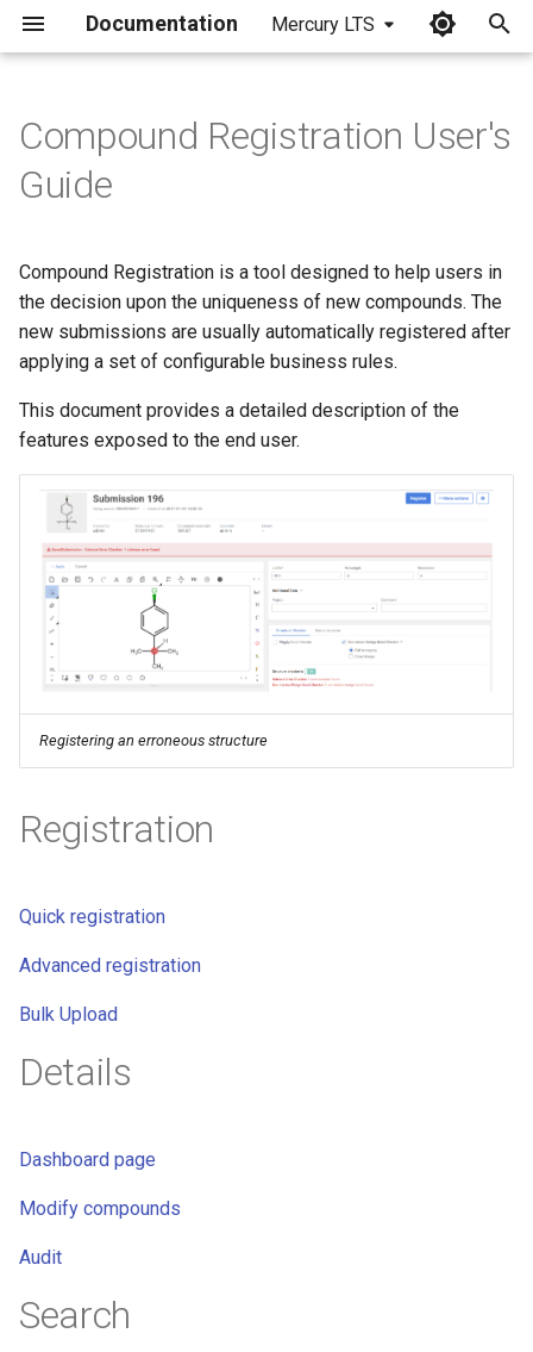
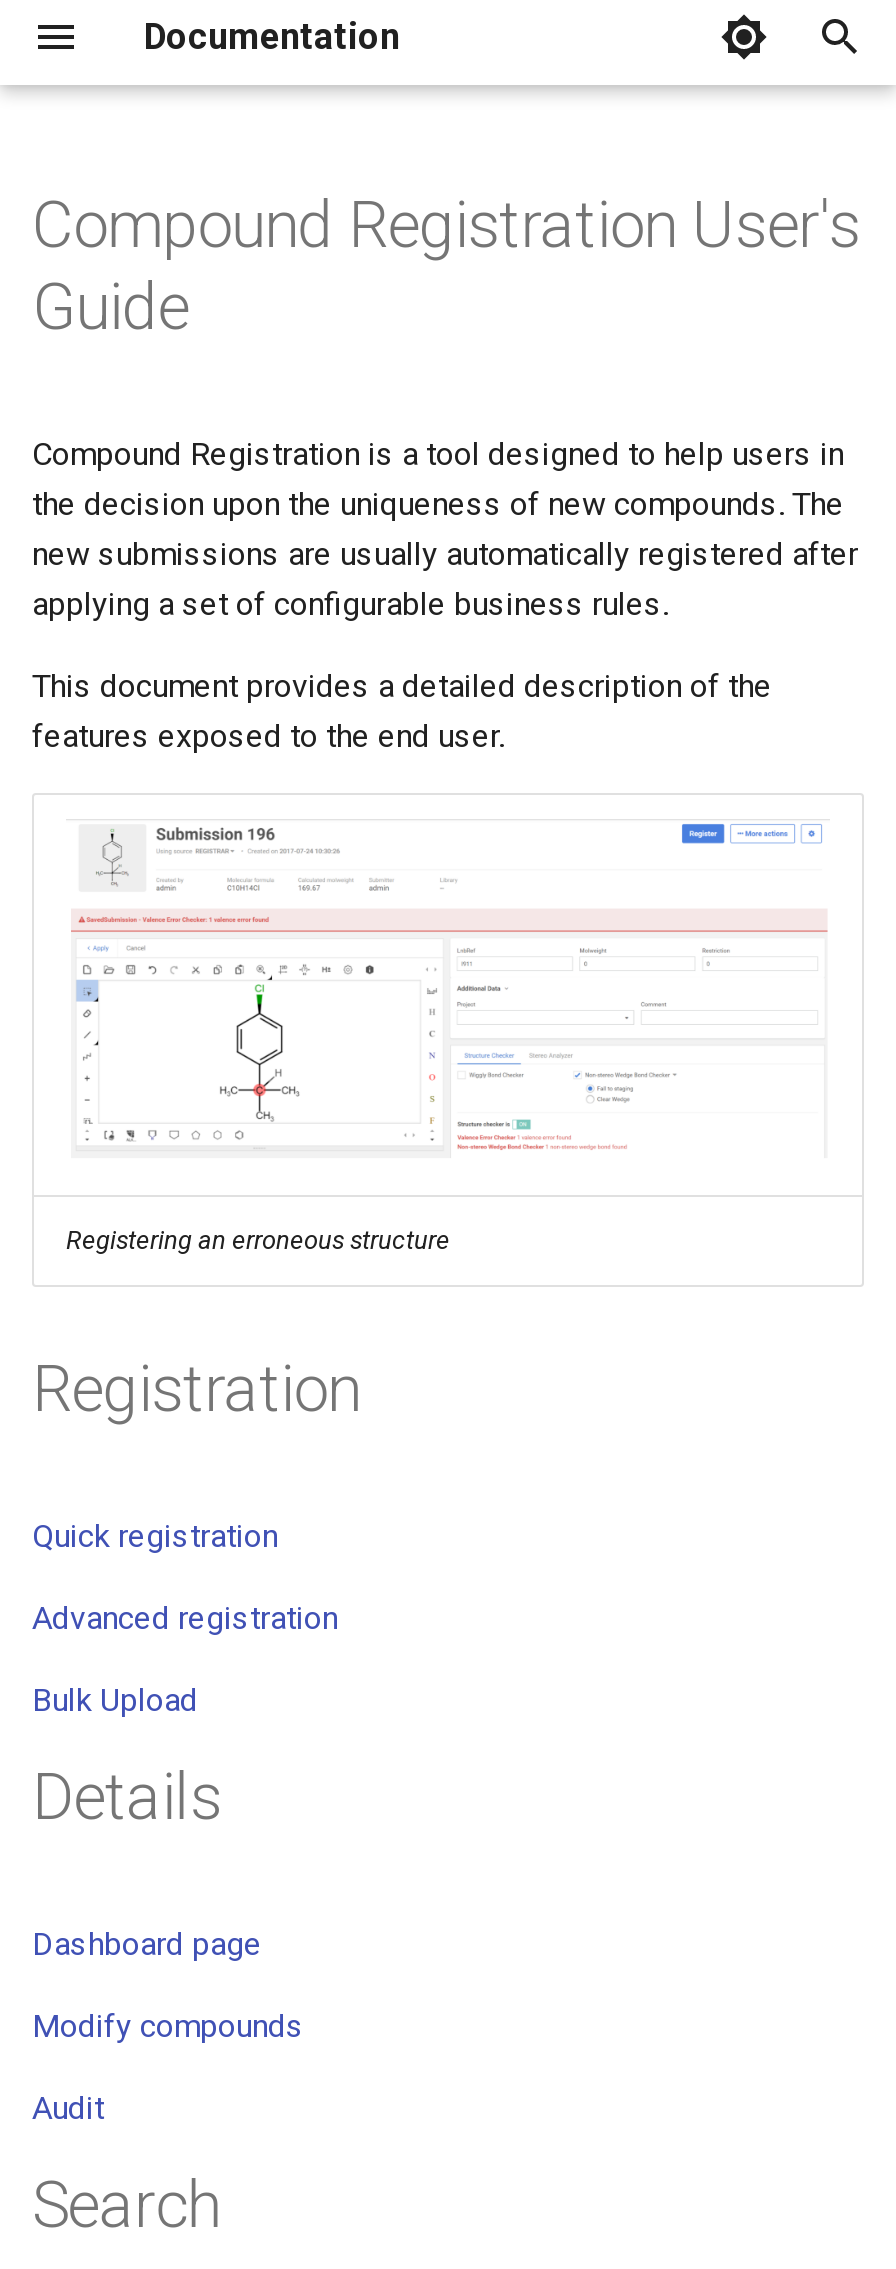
- Mercury LTS
